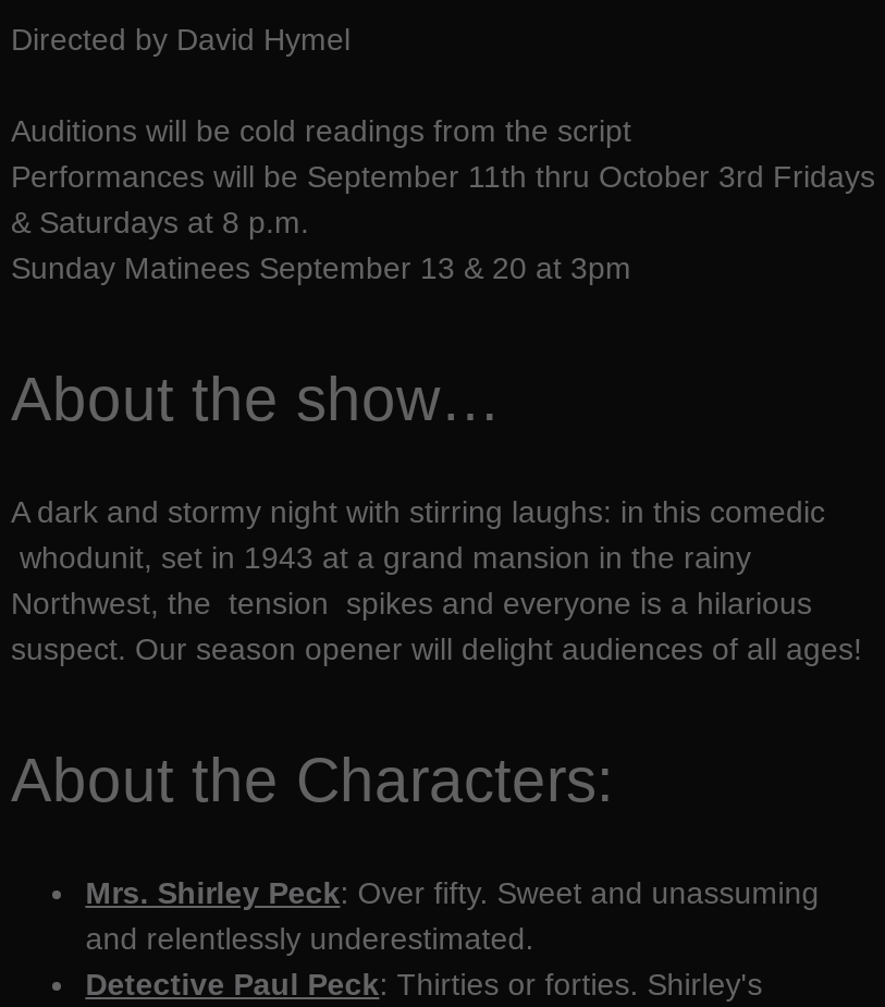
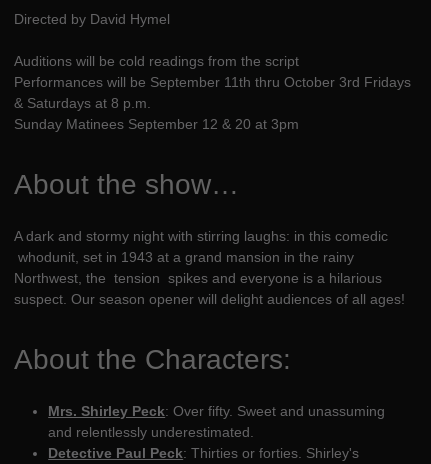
- Sunday Matinees September 13 & 20 at 3pm
+ Sunday Matinees September 12 & 20 at 3pm
